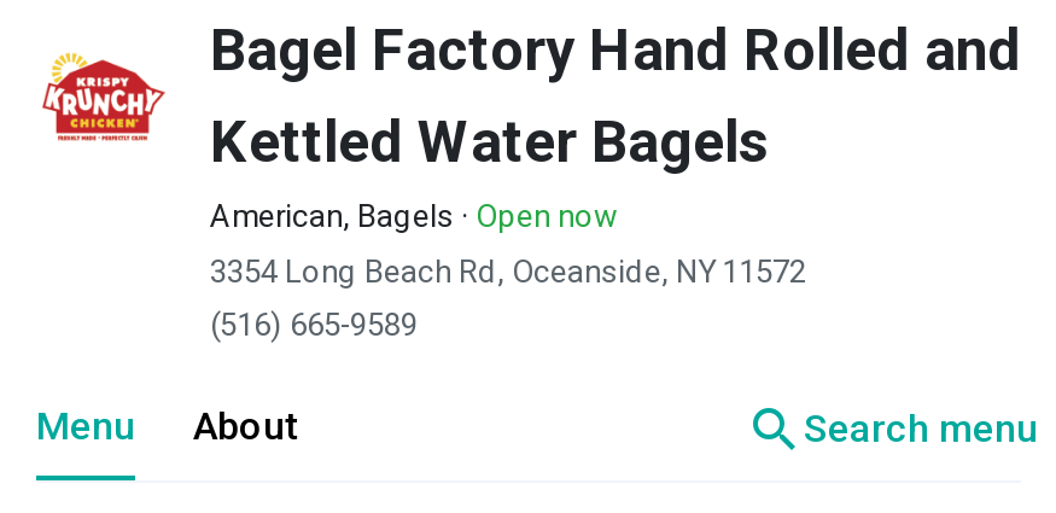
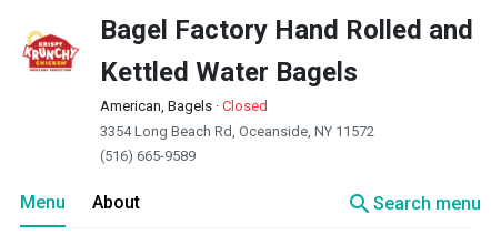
- American, Bagels · Open now
+ American, Bagels · Closed
